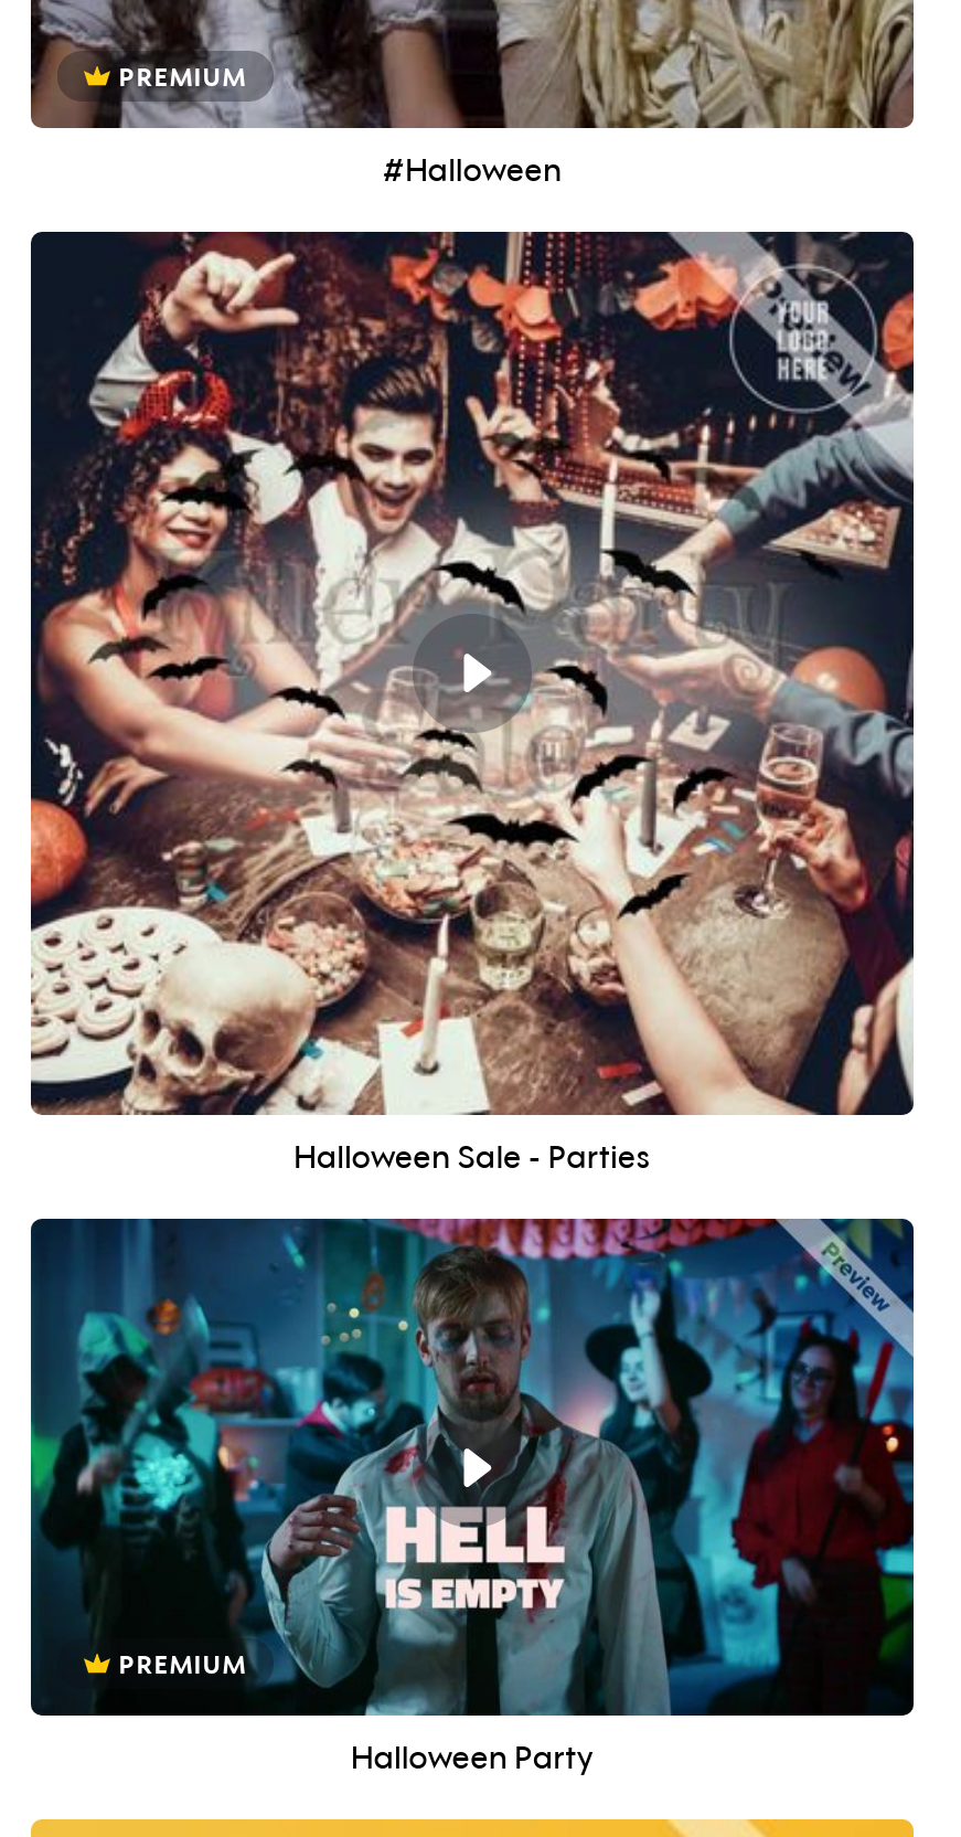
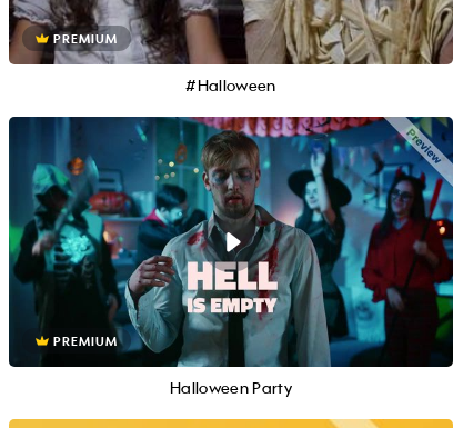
- [image]
- Halloween Sale - Parties
